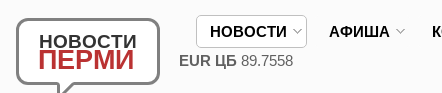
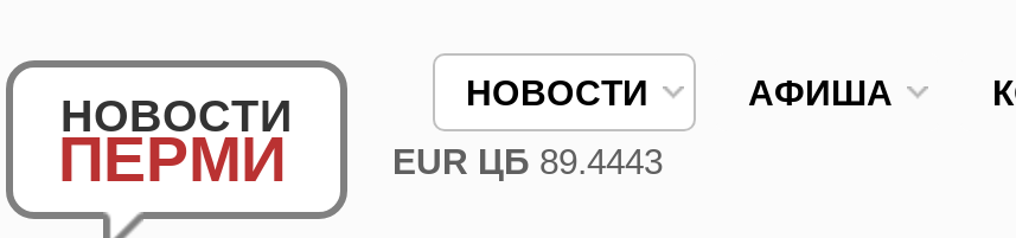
- EUR ЦБ 89.7558
+ EUR ЦБ 89.4443
